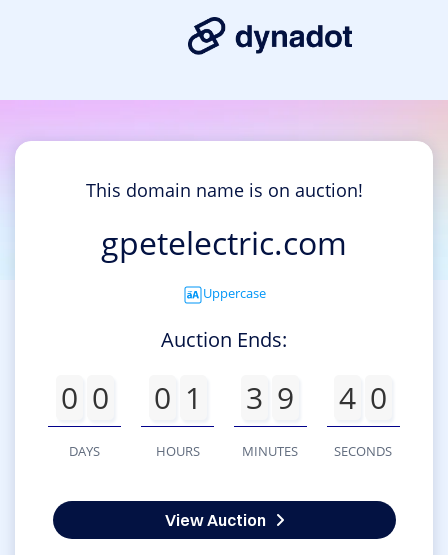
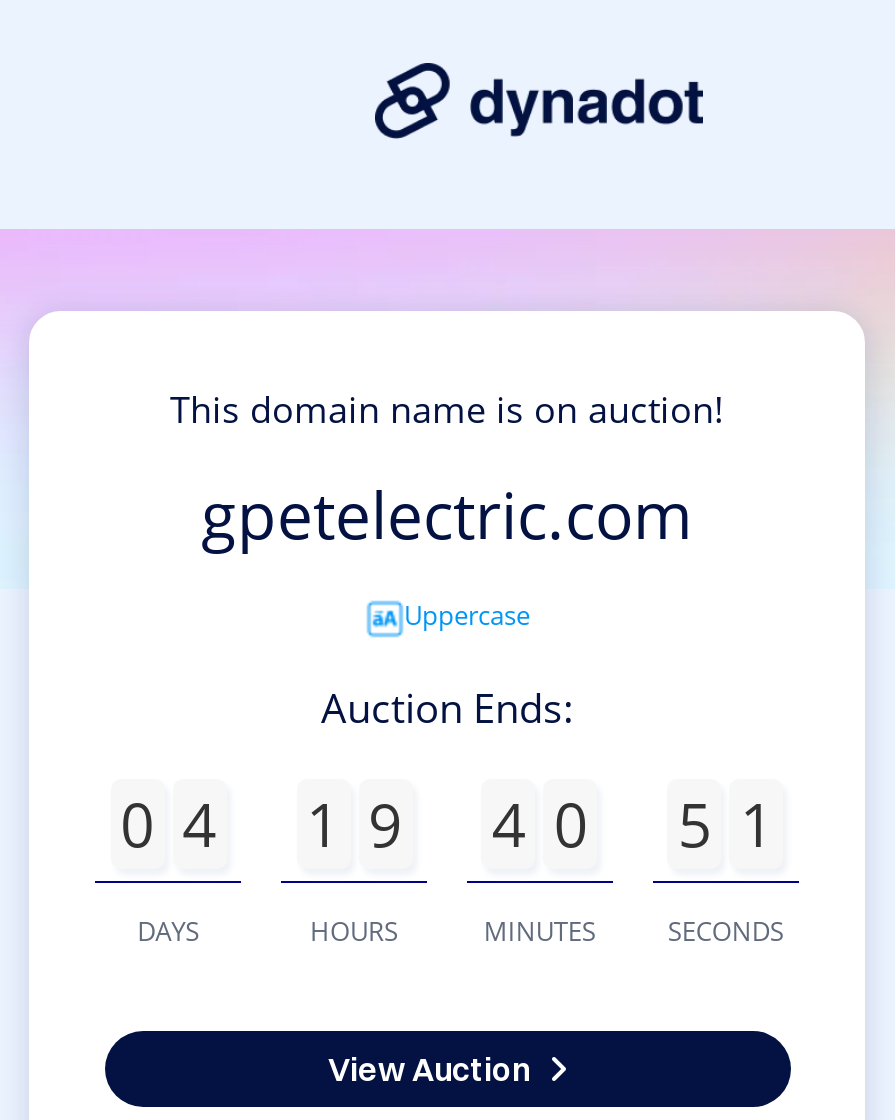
- 0 0
+ 0 4

- 0 1
+ 1 9

- 3 9
+ 4 0

- 4 0
+ 5 1
